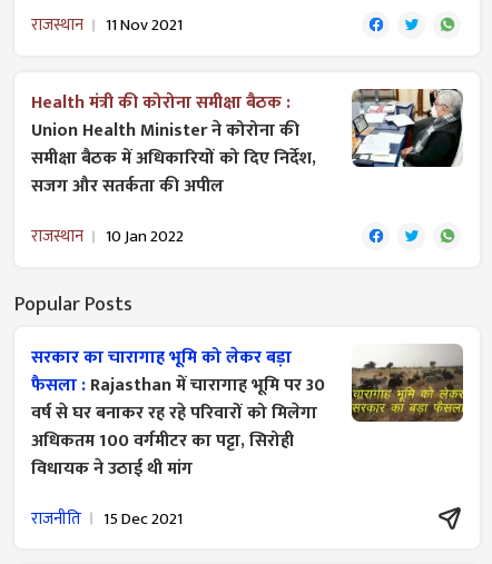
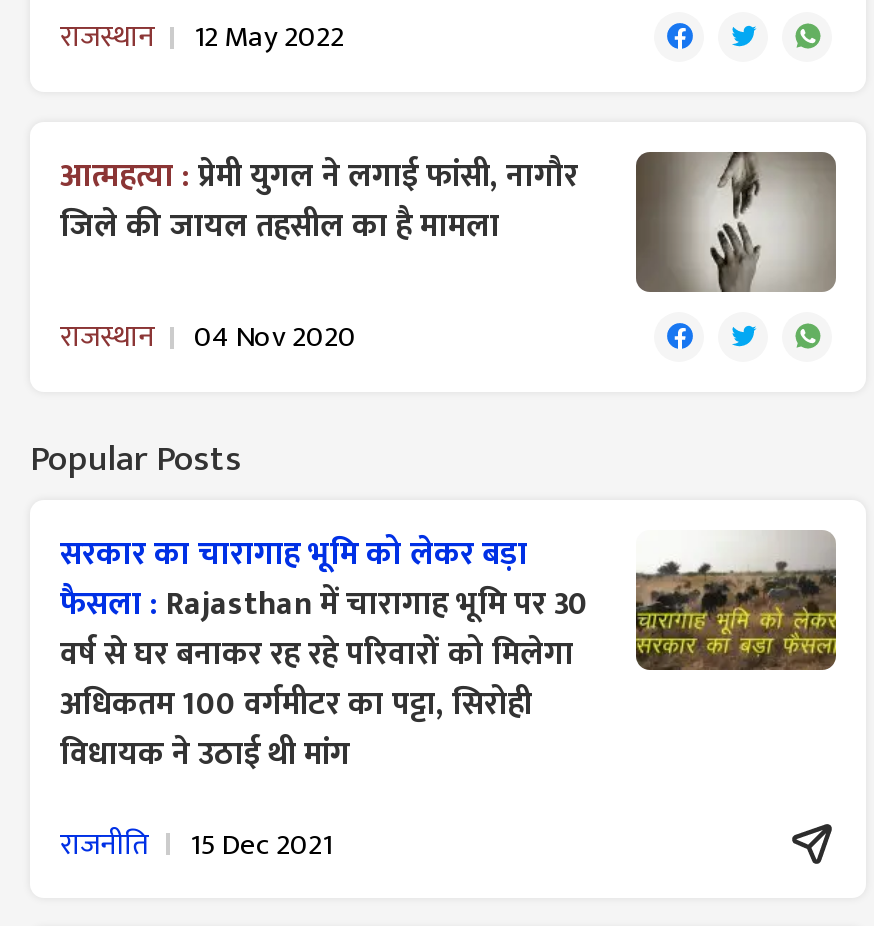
- राजस्थान 11 Nov 2021
+ राजस्थान 12 May 2022

- [image]
- Health मंत्री की कोरोना समीक्षा बैठक :
- Union Health Minister ने कोरोना की
- समीक्षा बैठक में अधिकारियों को दिए निर्देश,
- सजग और सतर्कता की अपील
+ [image]
+ आत्महत्या : प्रेमी युगल ने लगाई फांसी, नागौर
+ जिले की जायल तहसील का है मामला

- राजस्थान 10 Jan 2022
+ राजस्थान 04 Nov 2020
